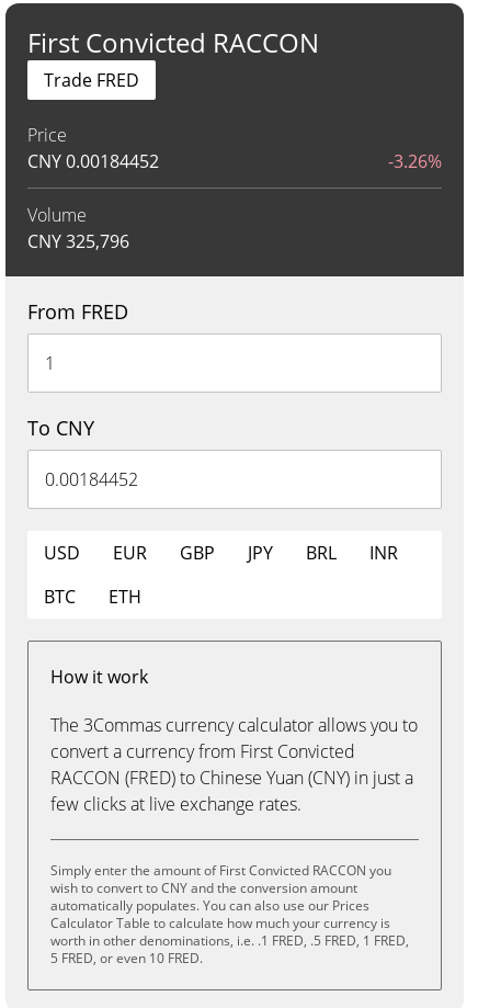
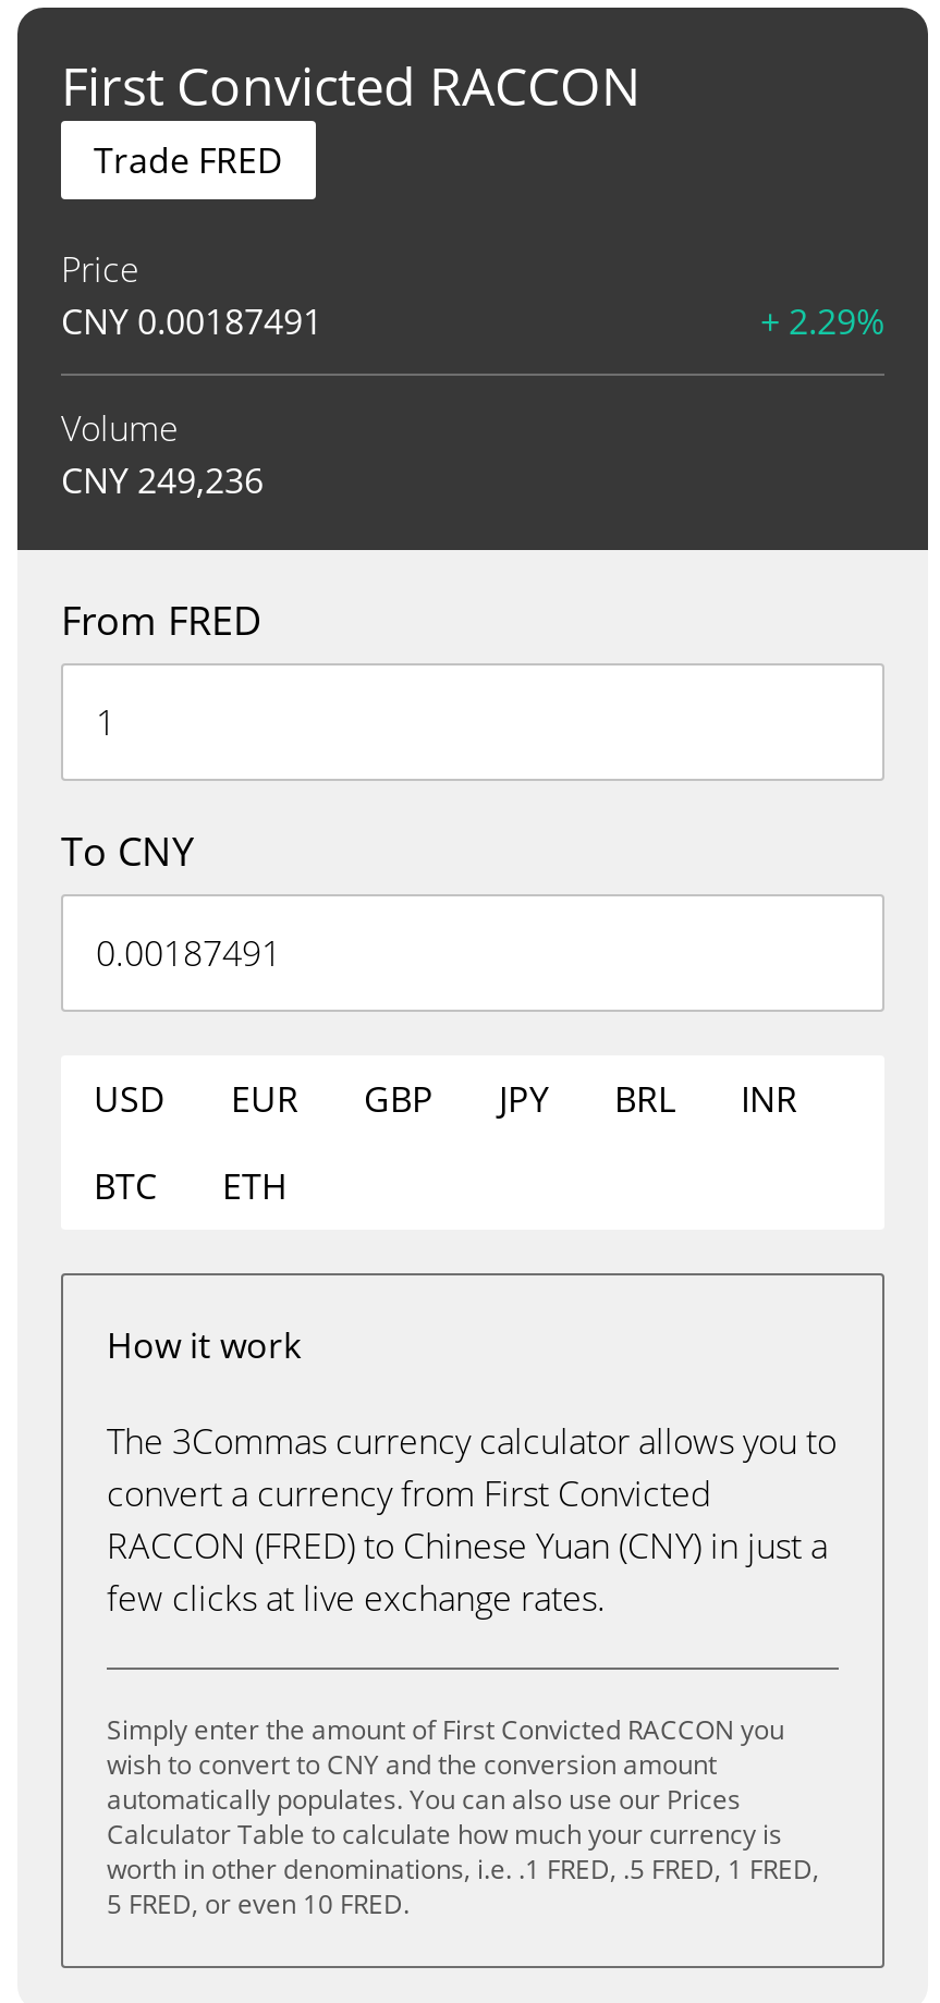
- CNY 0.00184452
- -3.26%
+ CNY 0.00187491
+ + 2.29%

- CNY 325,796
+ CNY 249,236
